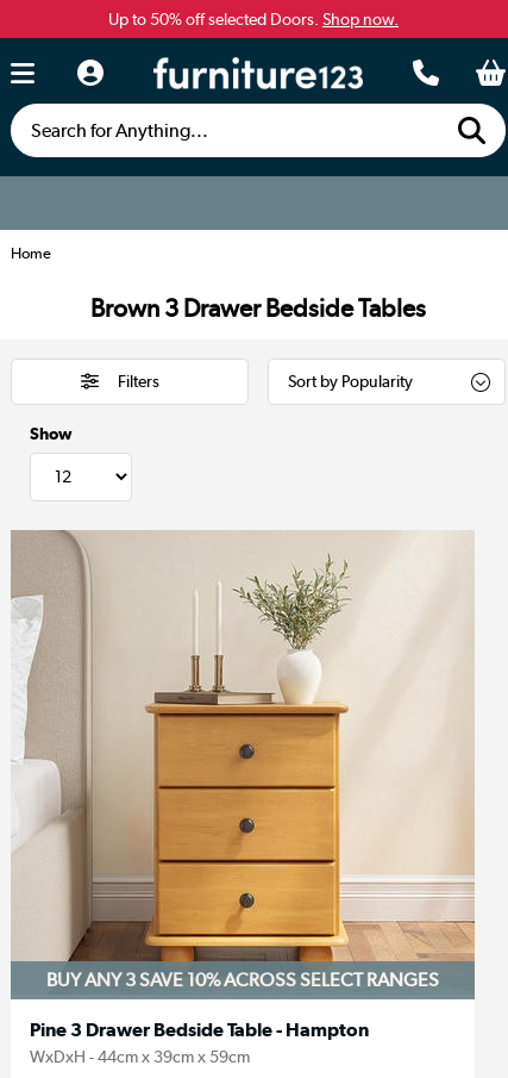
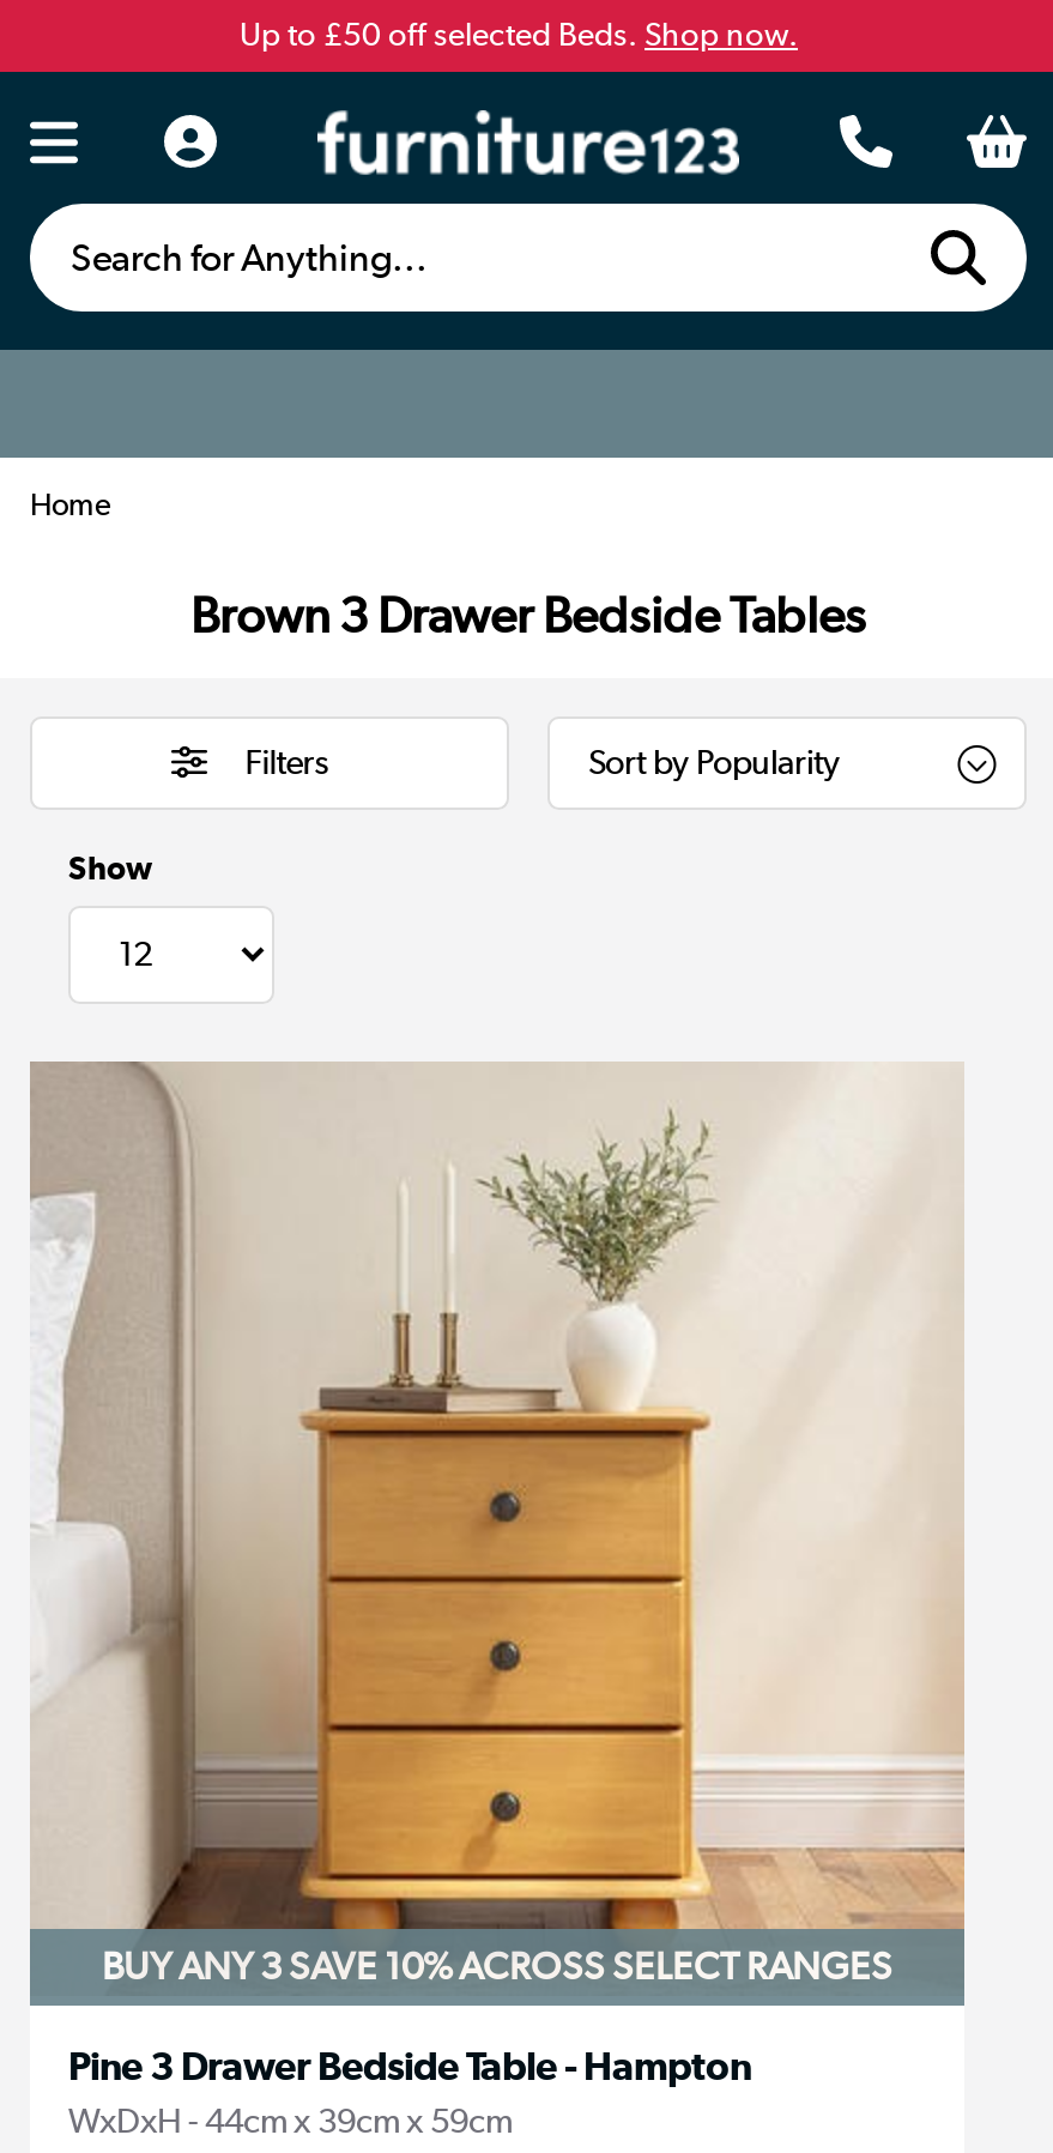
- Up to 50% off selected Doors. Shop now.
+ Up to £50 off selected Beds. Shop now.
